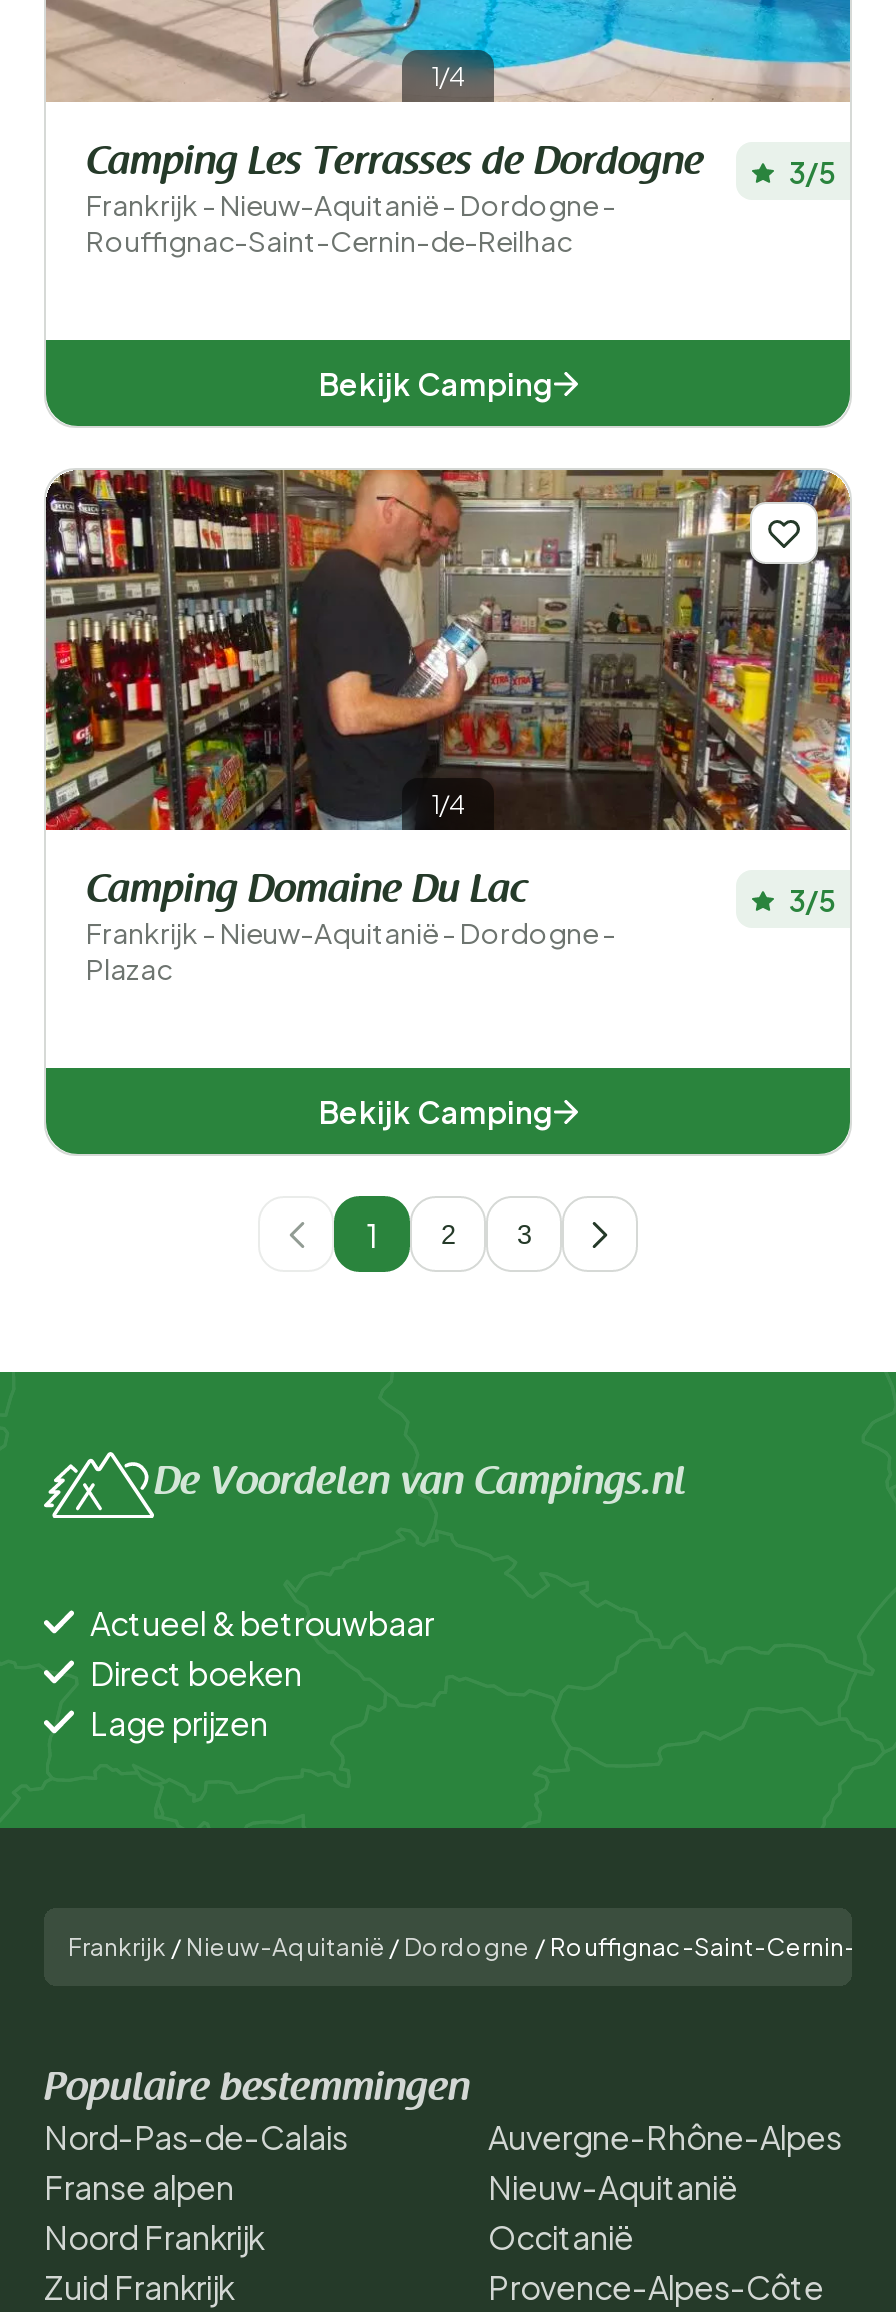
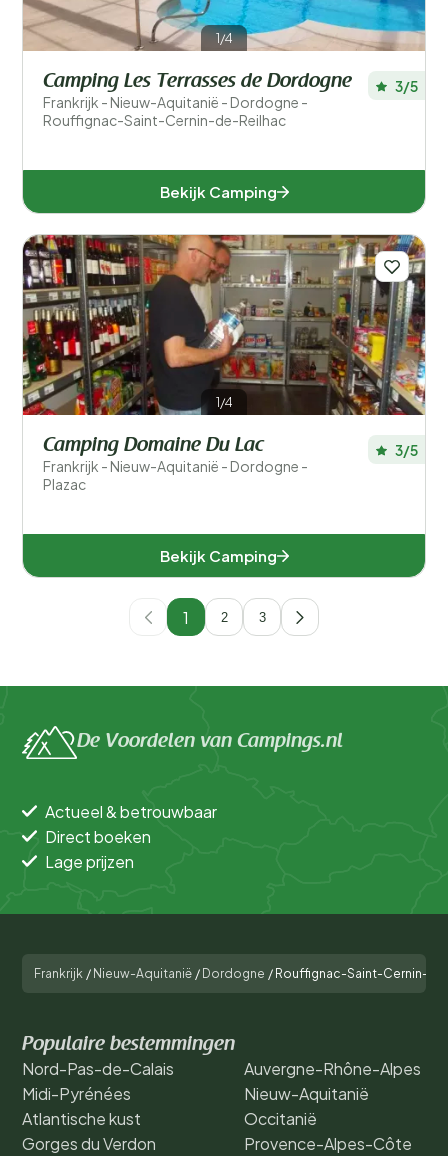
- Franse alpen
- Noord Frankrijk
- Zuid Frankrijk
+ Midi-Pyrénées
+ Atlantische kust
+ Gorges du Verdon
